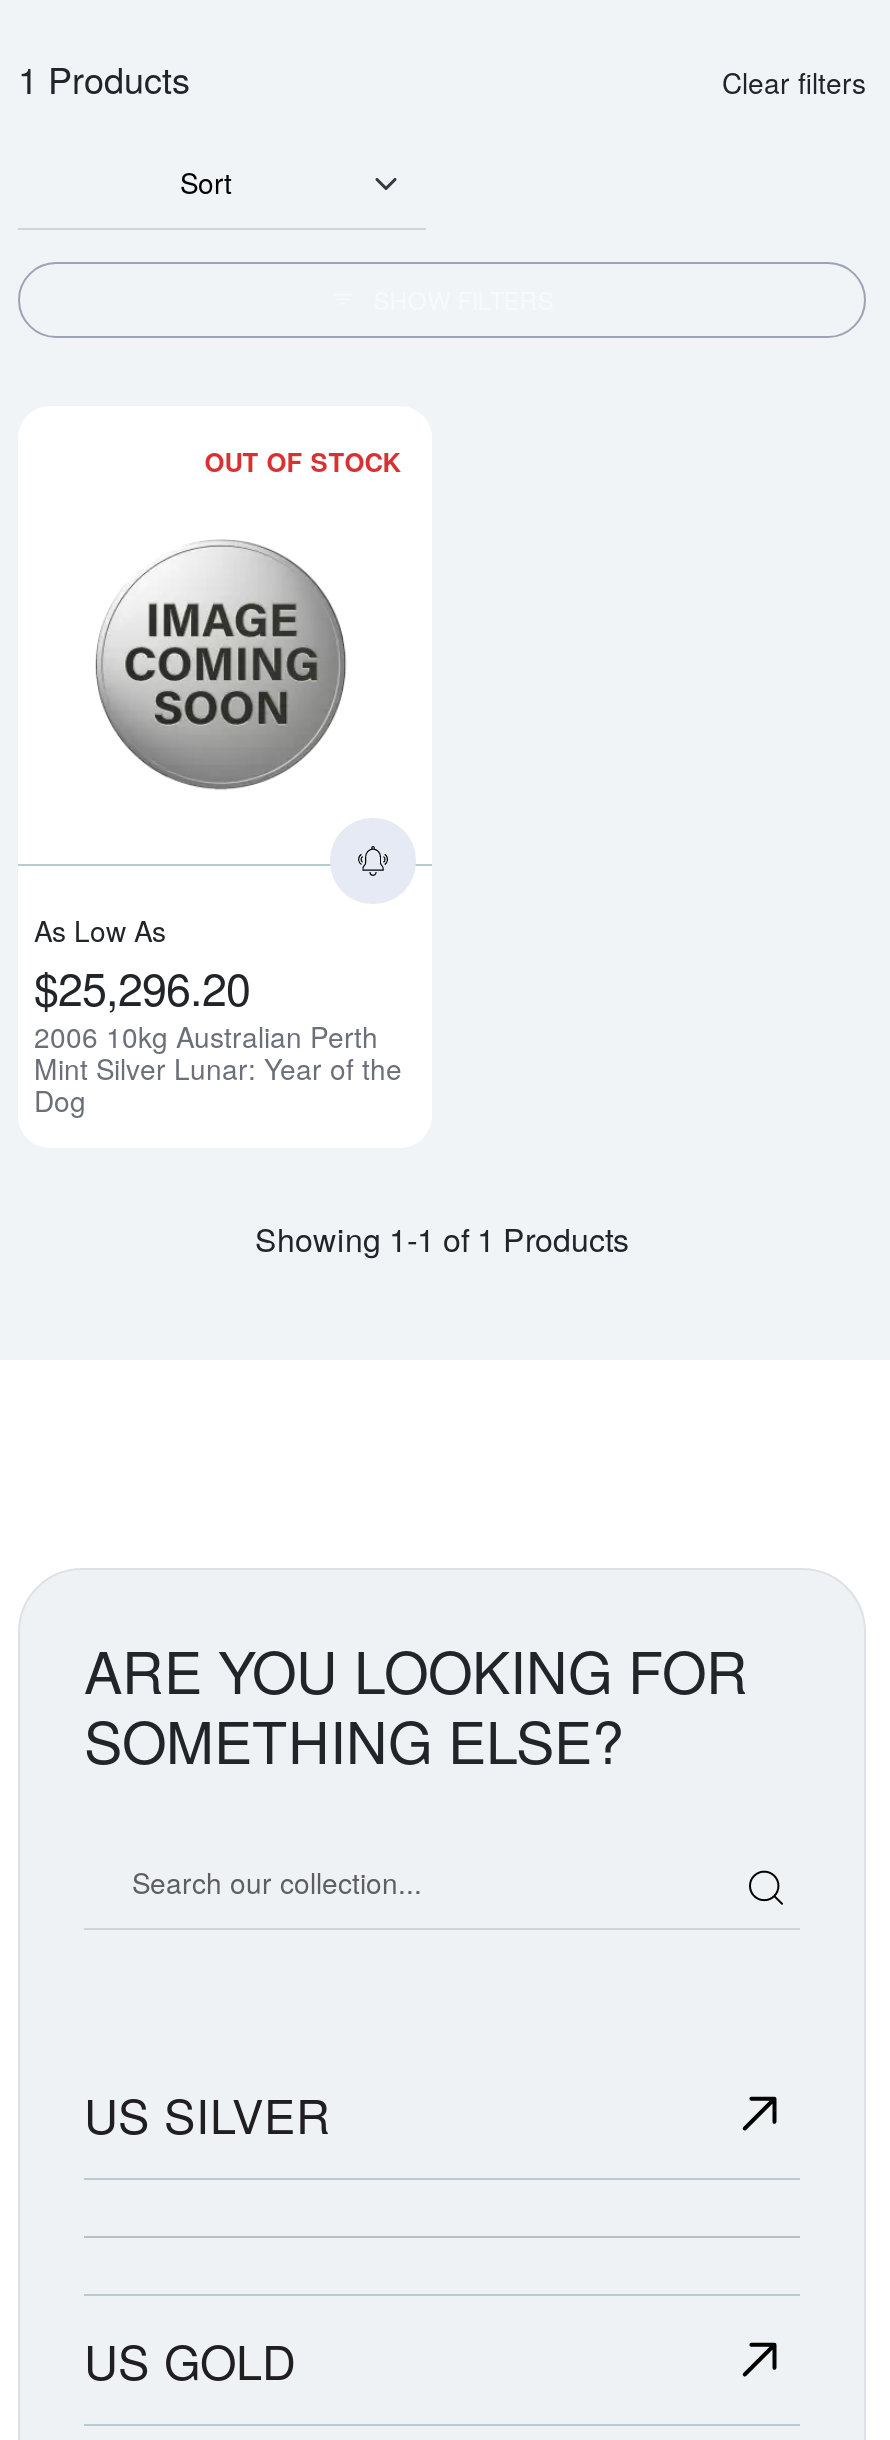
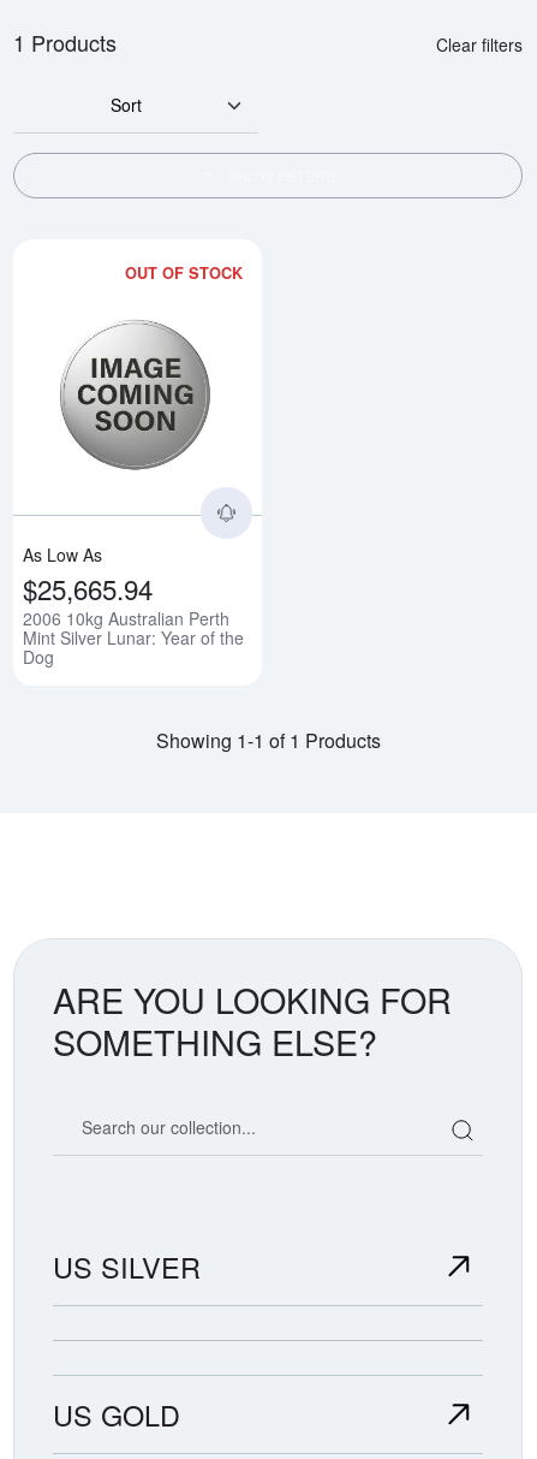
- $25,296.20
+ $25,665.94
